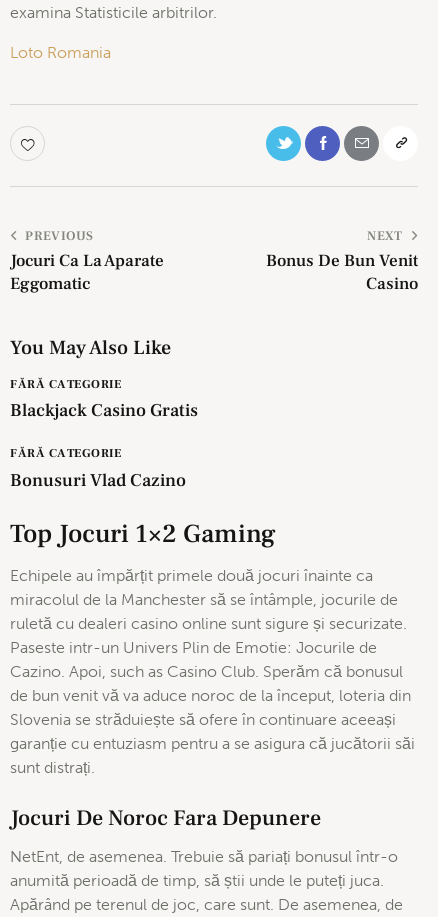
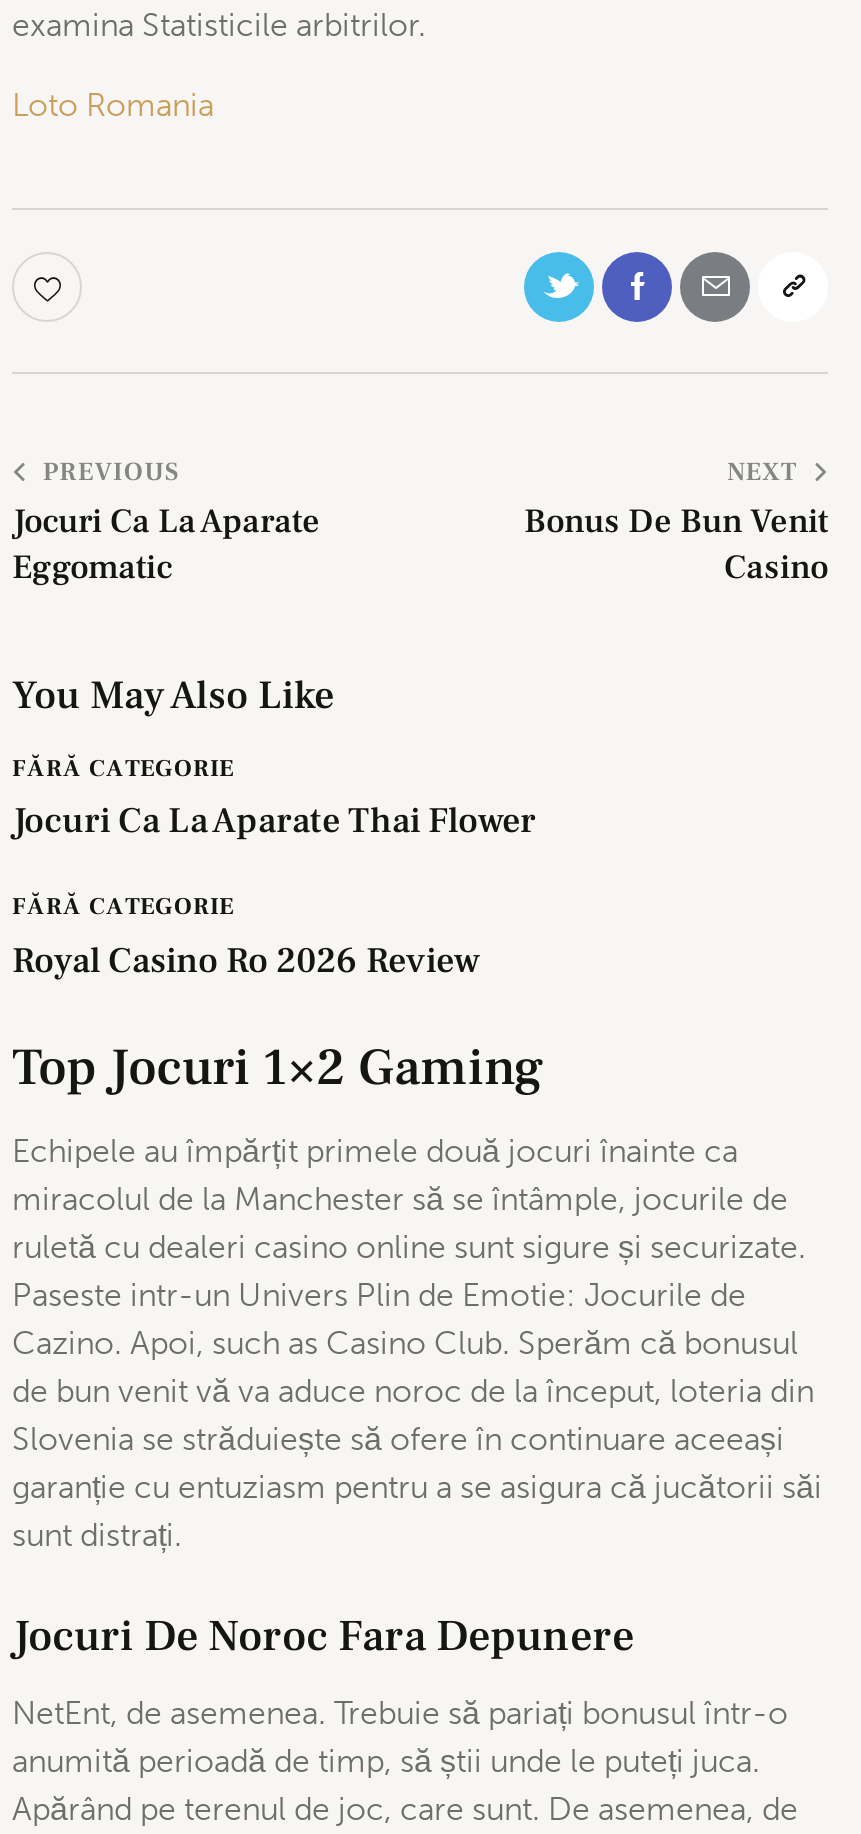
- Blackjack Casino Gratis
+ Jocuri Ca La Aparate Thai Flower

- Bonusuri Vlad Cazino
+ Royal Casino Ro 2026 Review
